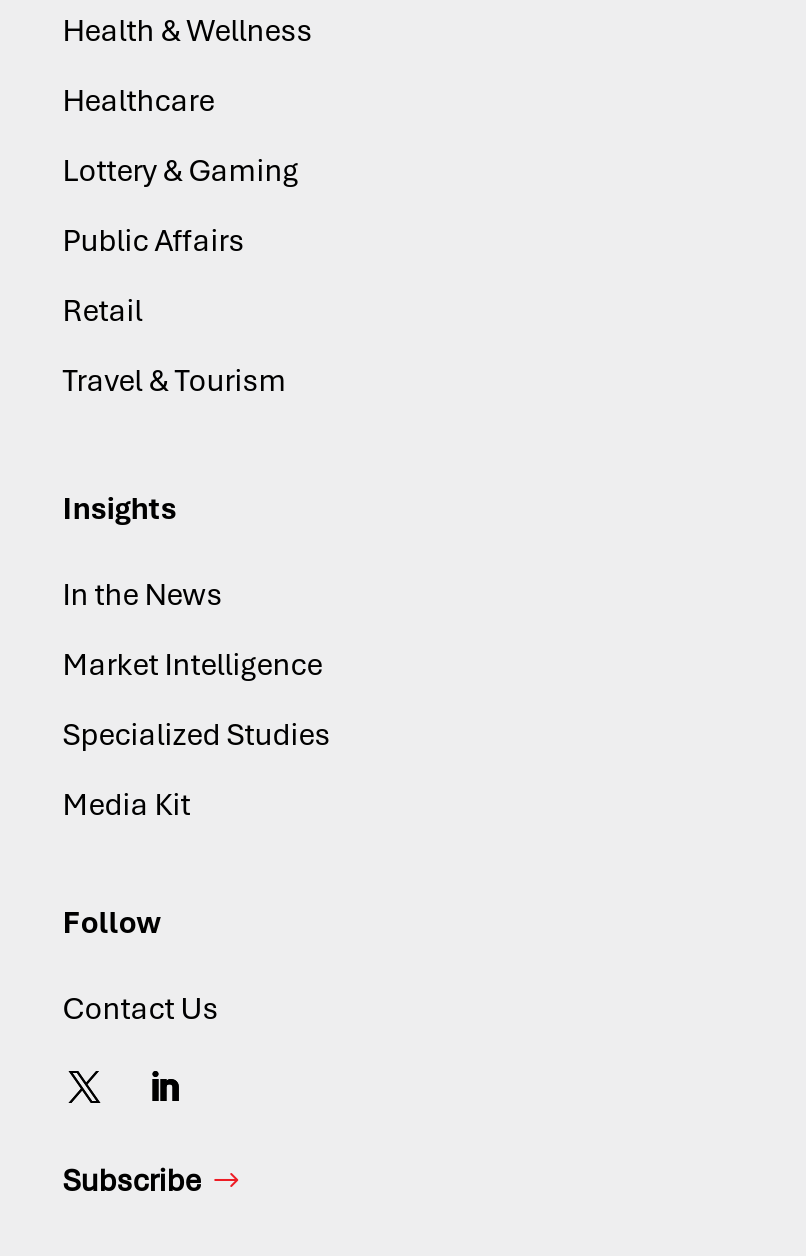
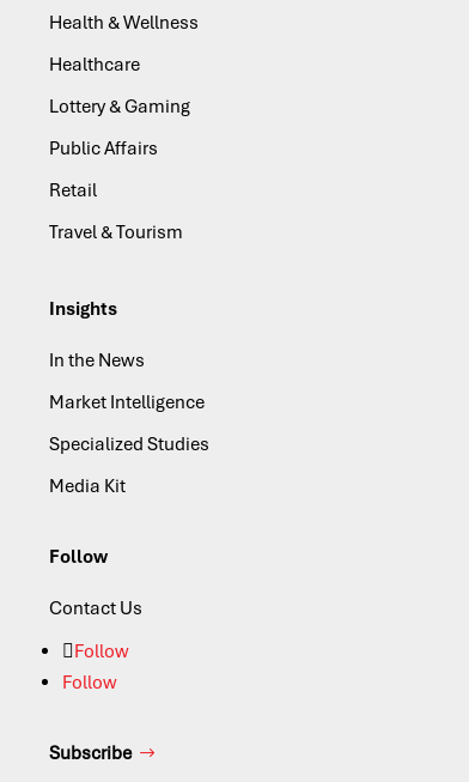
+ Follow
+ Follow
